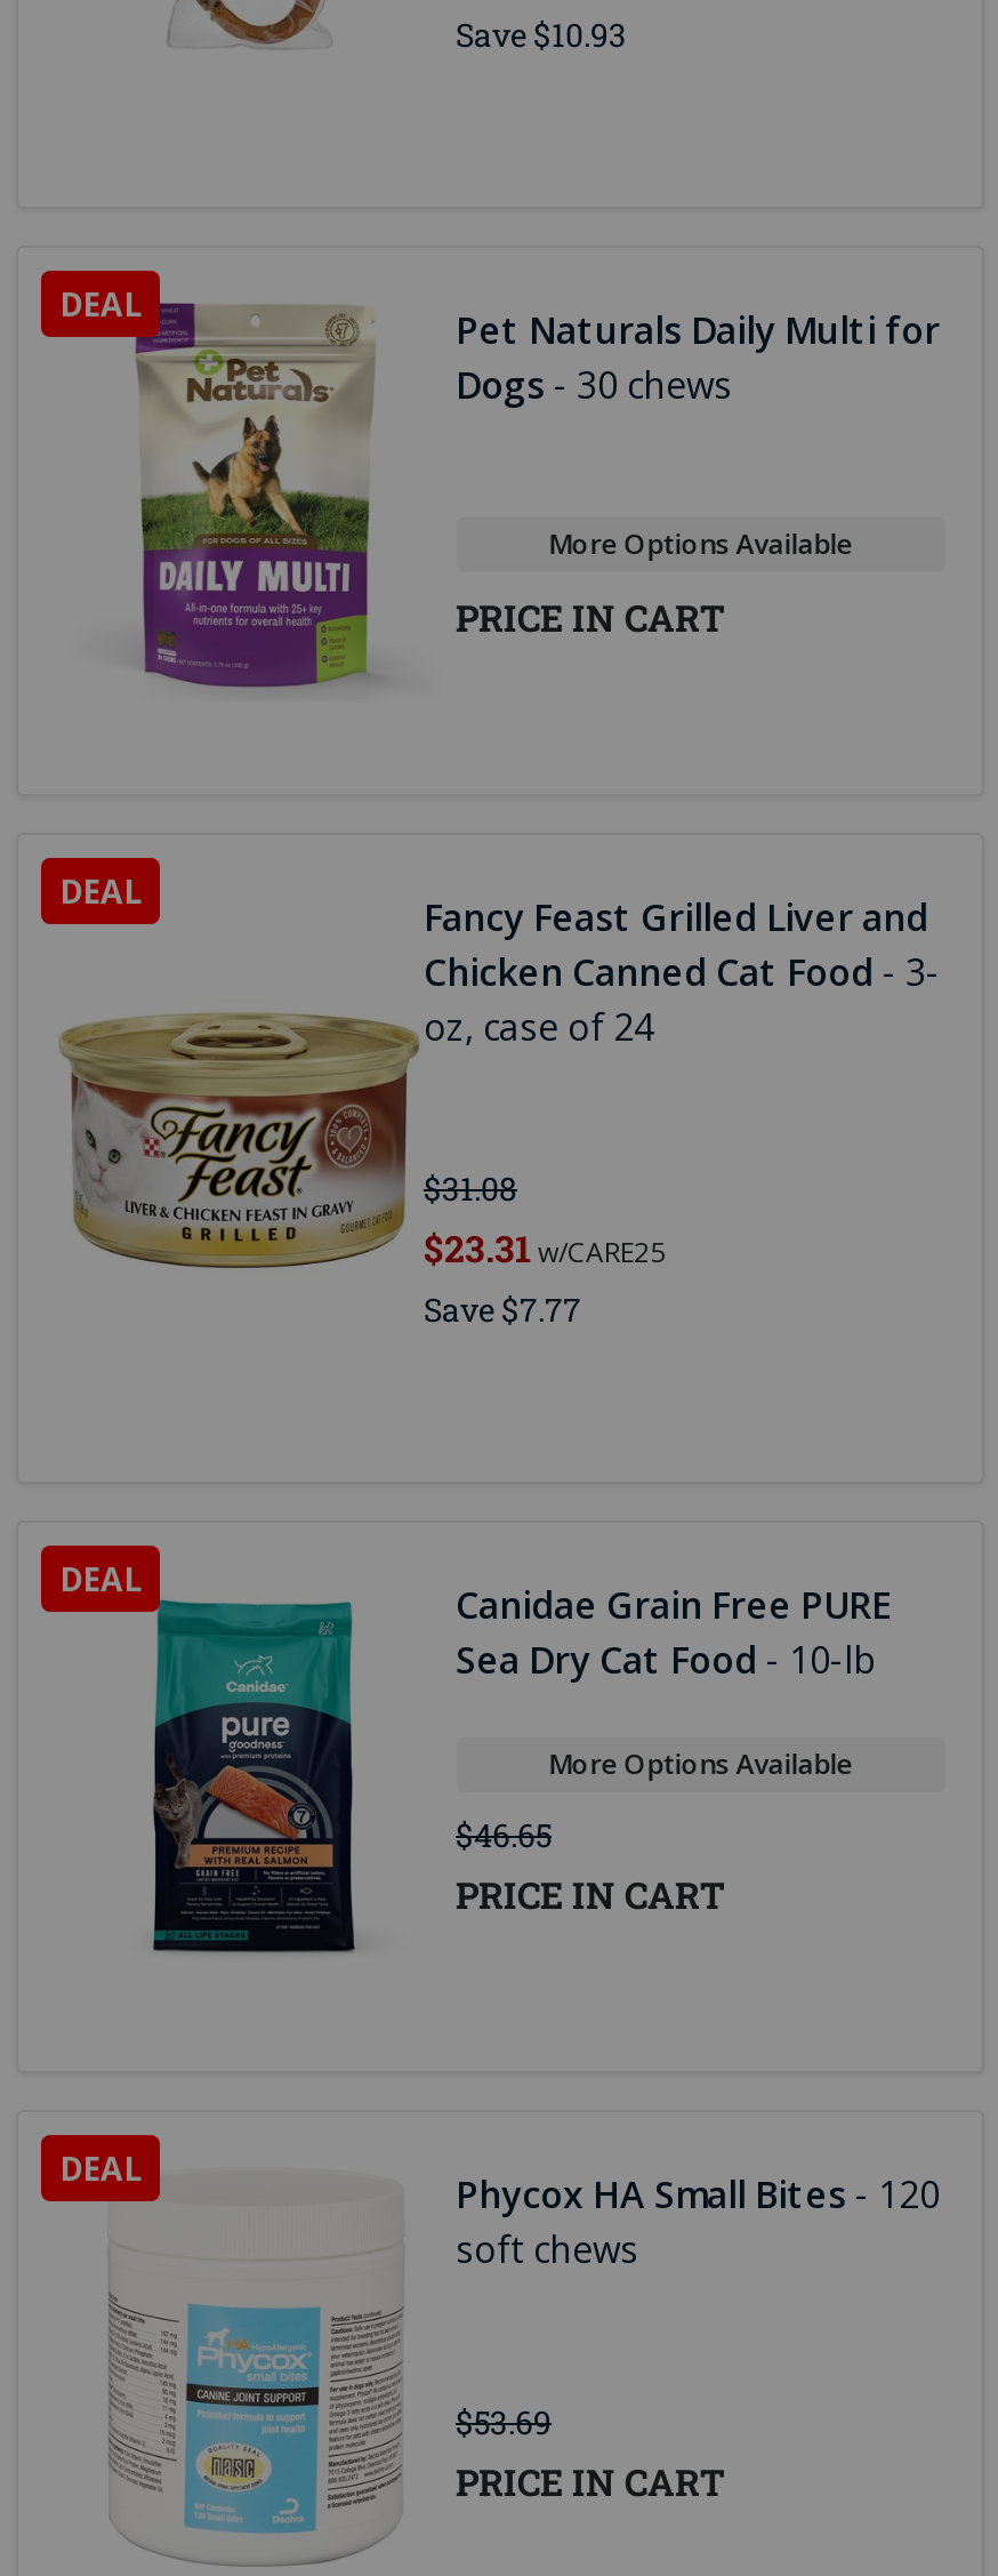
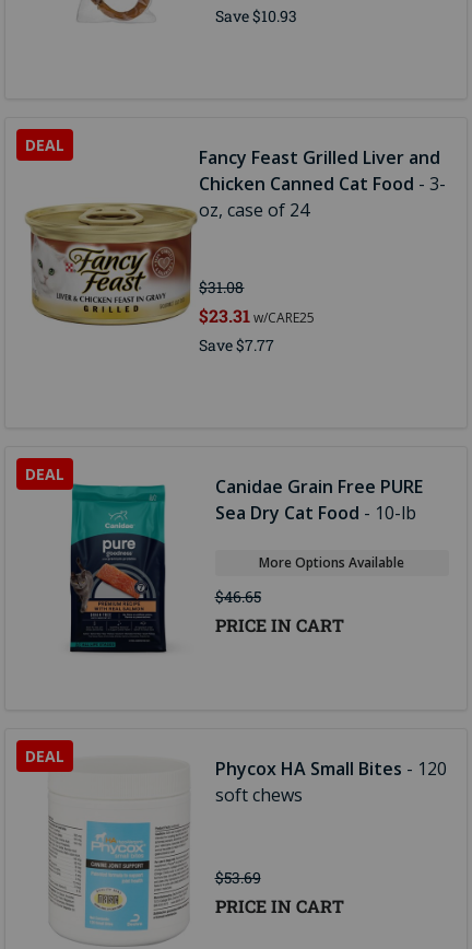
- [image]
- Pet Naturals Daily Multi for
- Dogs - 30 chews
- More Options Available
- PRICE IN CART
